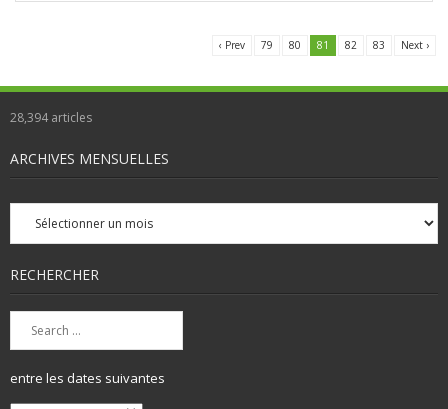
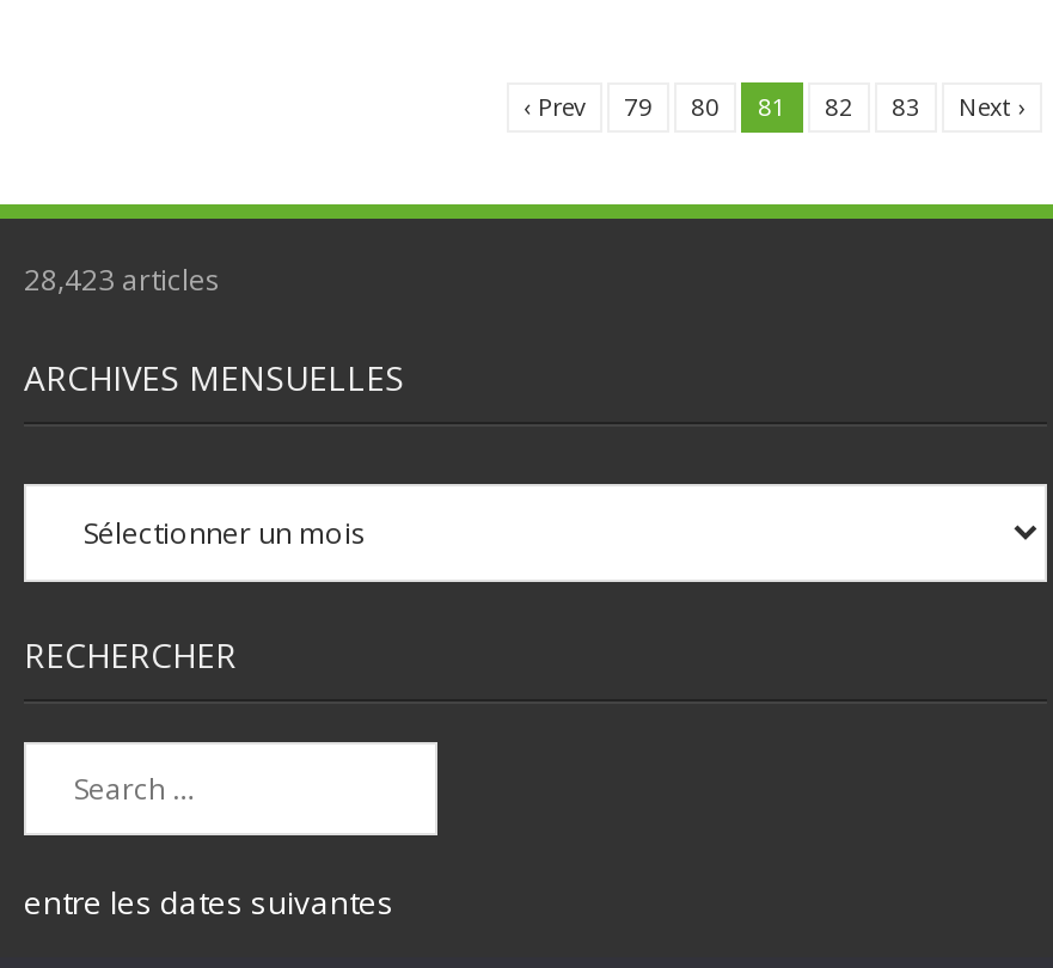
- 28,394 articles
+ 28,423 articles
